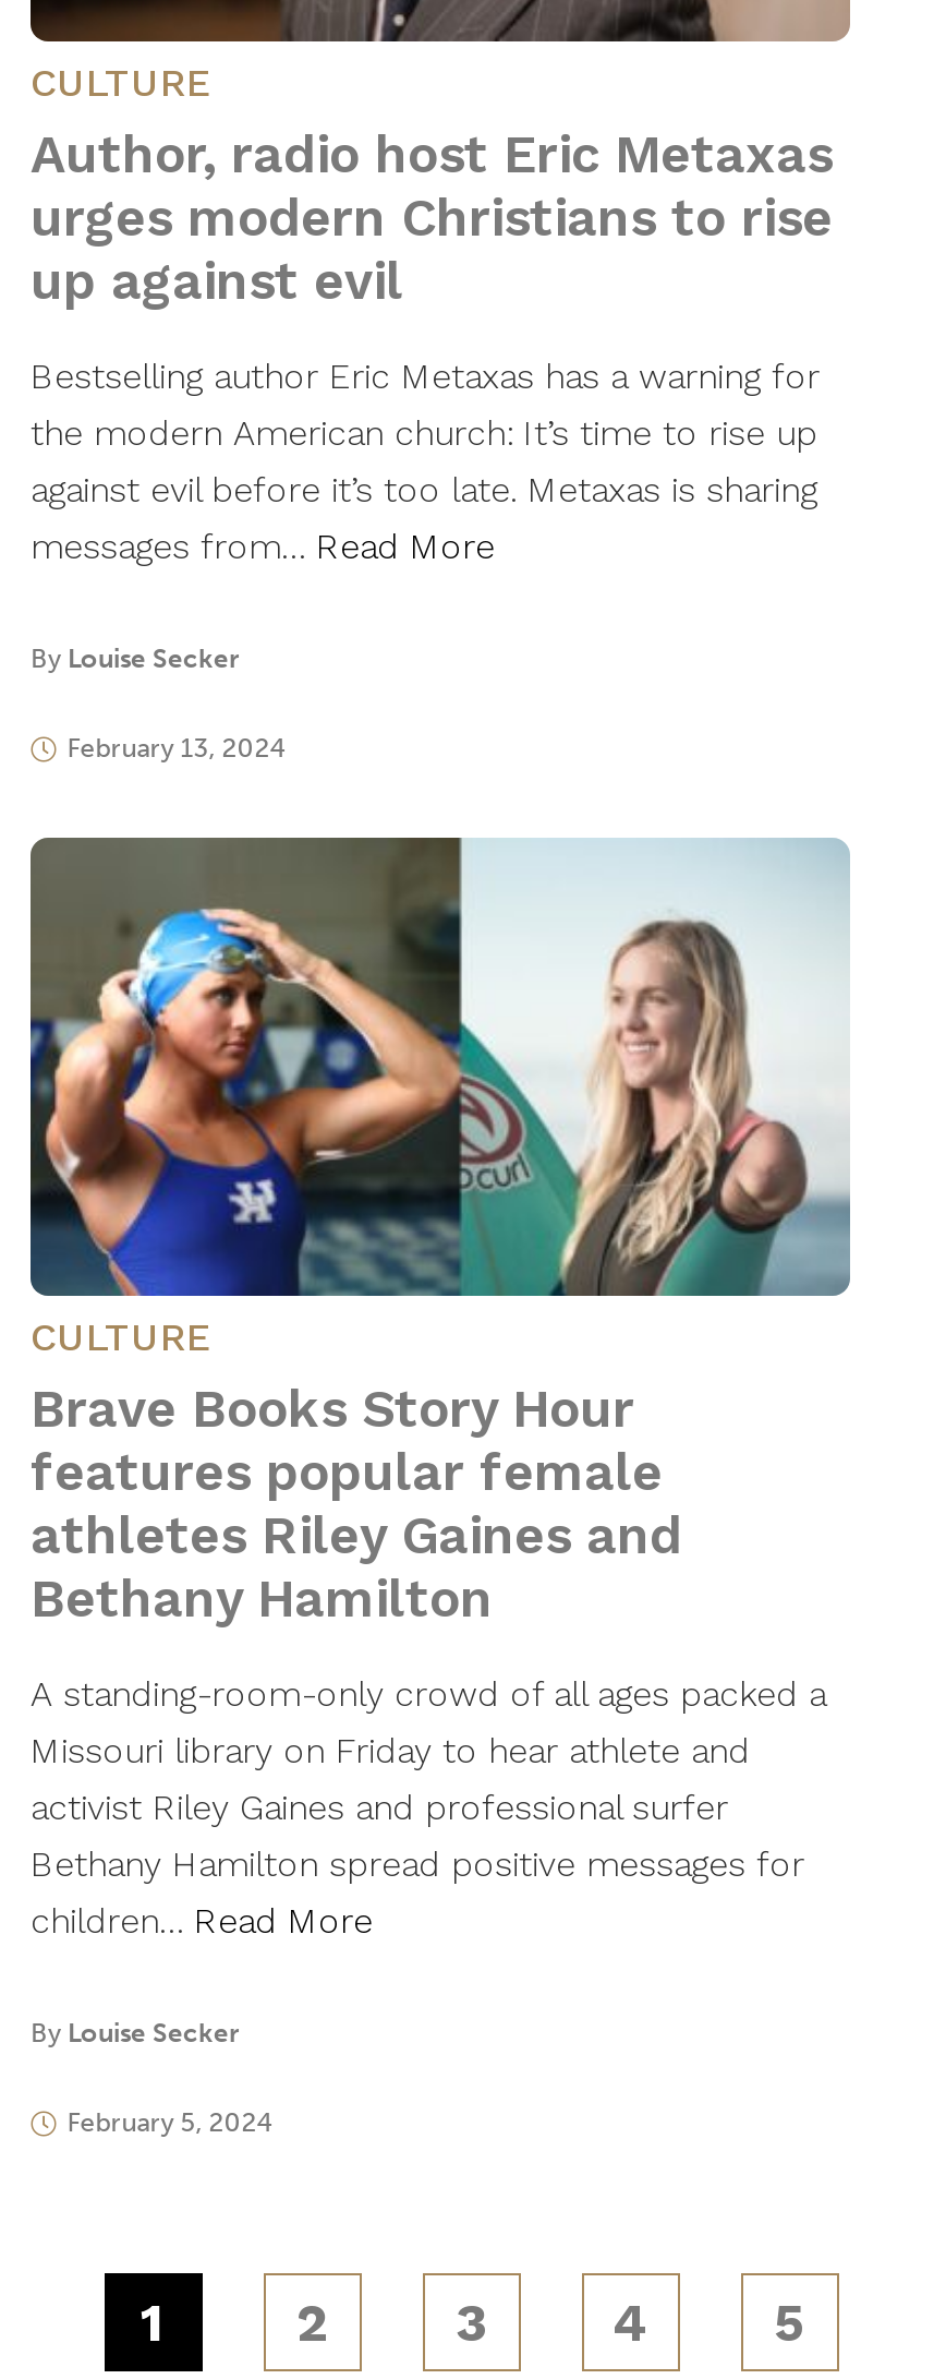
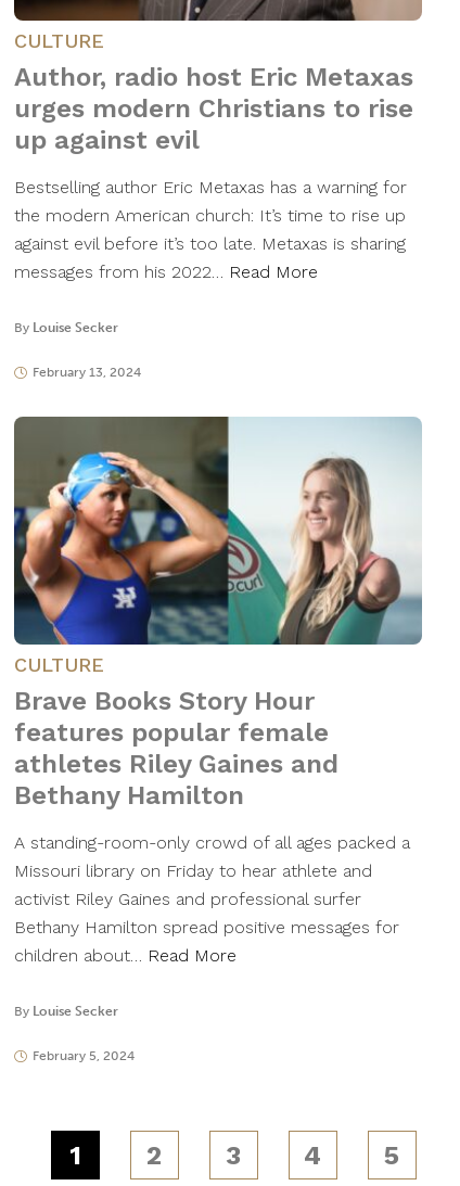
- messages from… Read More
+ messages from his 2022… Read More

- children… Read More
+ children about… Read More
